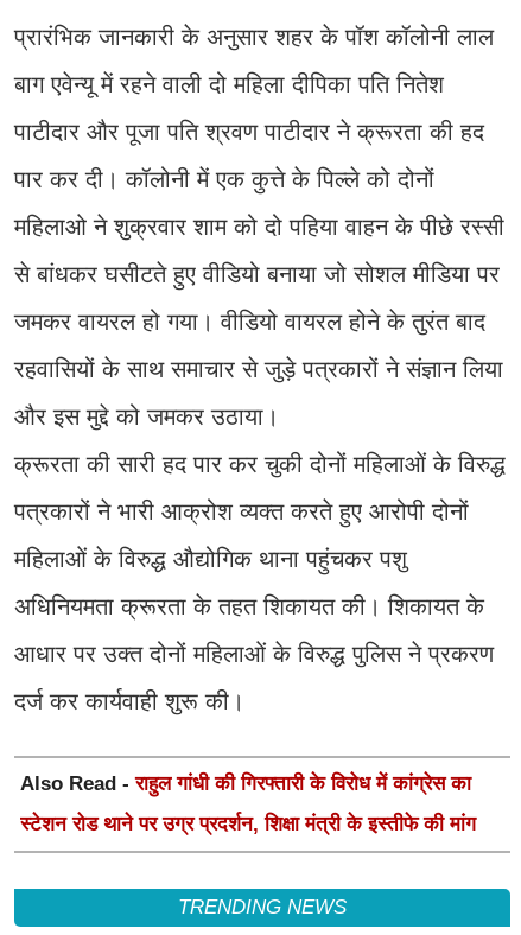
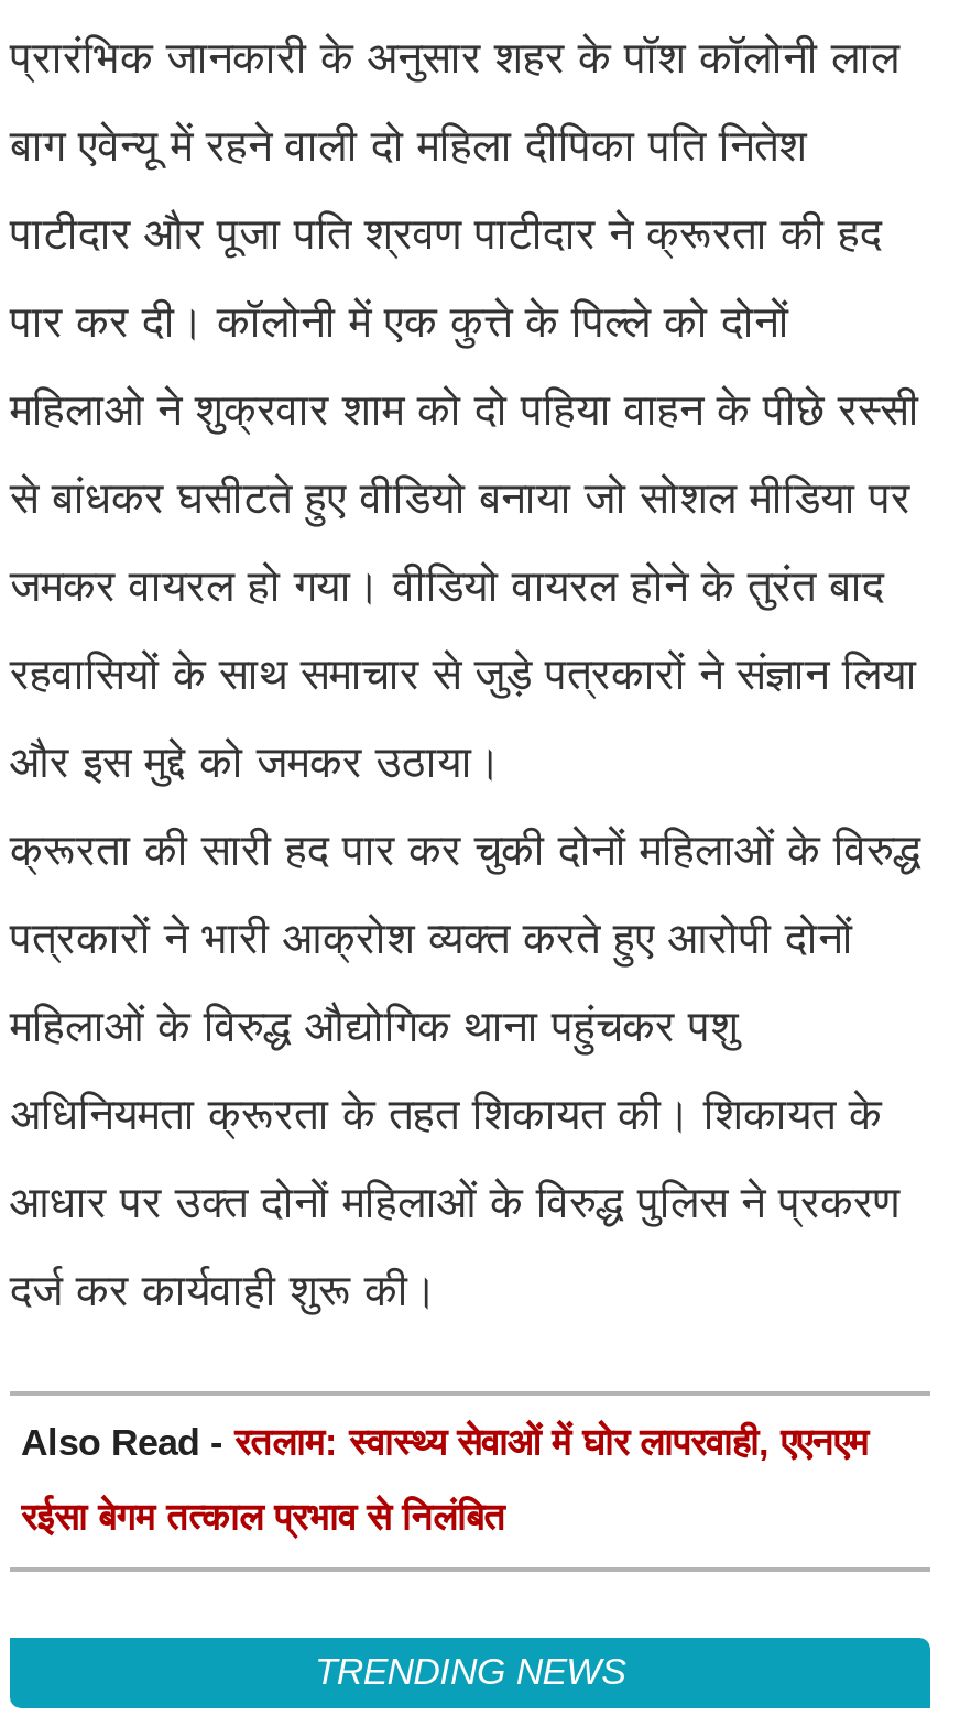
- Also Read - राहुल गांधी की गिरफ्तारी के विरोध में कांग्रेस का
+ Also Read - रतलाम: स्वास्थ्य सेवाओं में घोर लापरवाही, एएनएम

- स्टेशन रोड थाने पर उग्र प्रदर्शन, शिक्षा मंत्री के इस्तीफे की मांग
+ रईसा बेगम तत्काल प्रभाव से निलंबित
